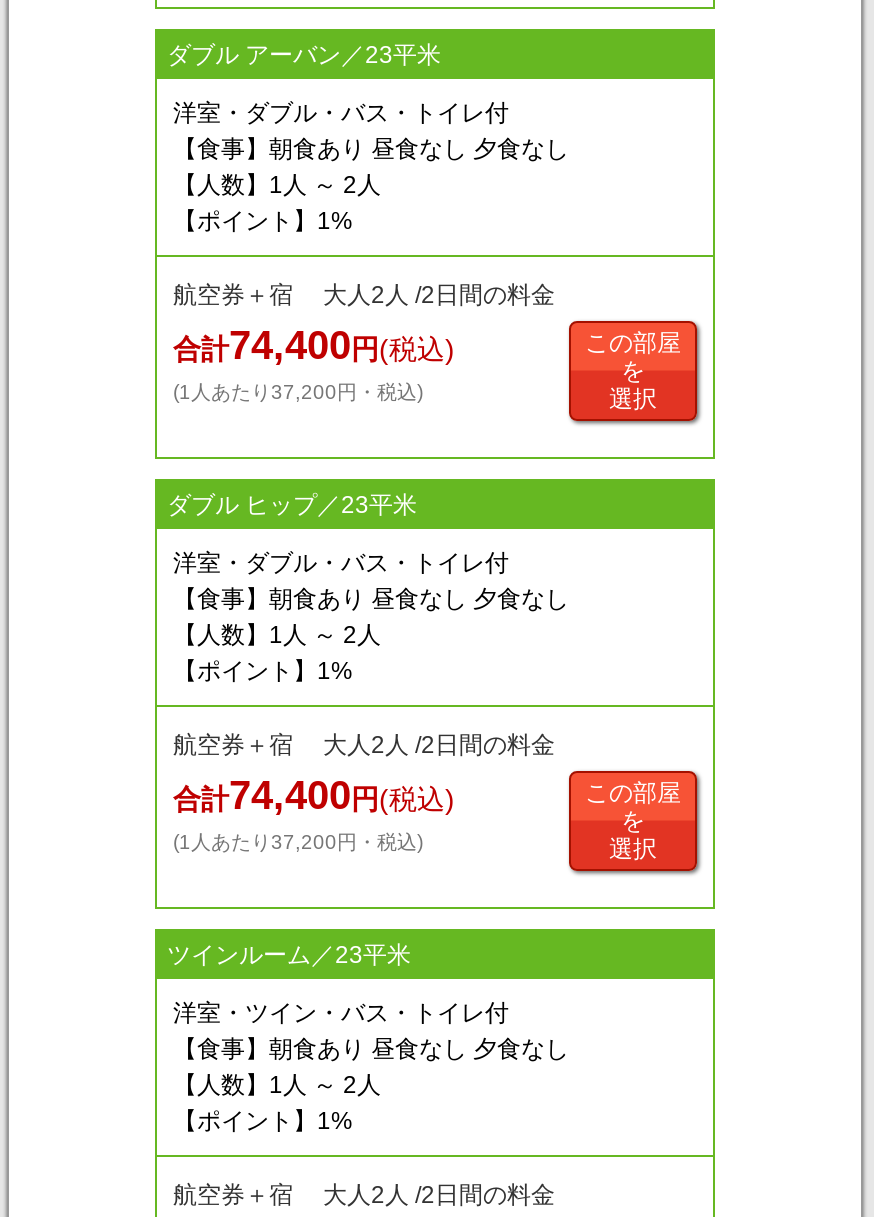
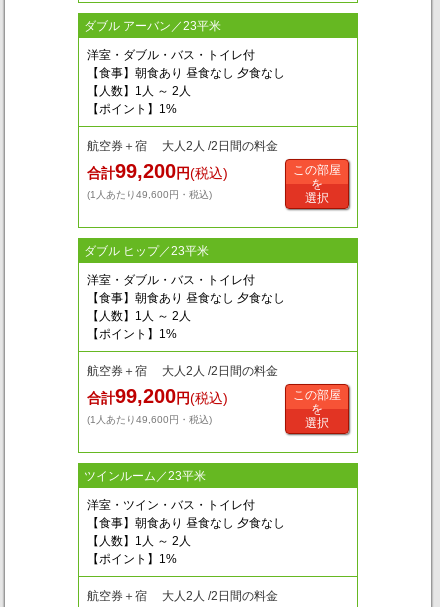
- 合計74,400円(税込)
+ 合計99,200円(税込)

- (1人あたり37,200円・税込)
+ (1人あたり49,600円・税込)

- 合計74,400円(税込)
+ 合計99,200円(税込)

- (1人あたり37,200円・税込)
+ (1人あたり49,600円・税込)
